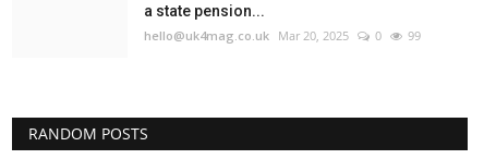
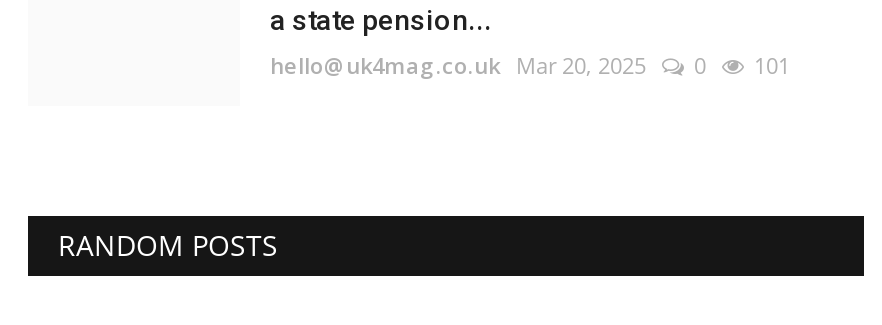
- hello@uk4mag.co.uk Mar 20, 2025 0 99
+ hello@uk4mag.co.uk Mar 20, 2025 0 101
